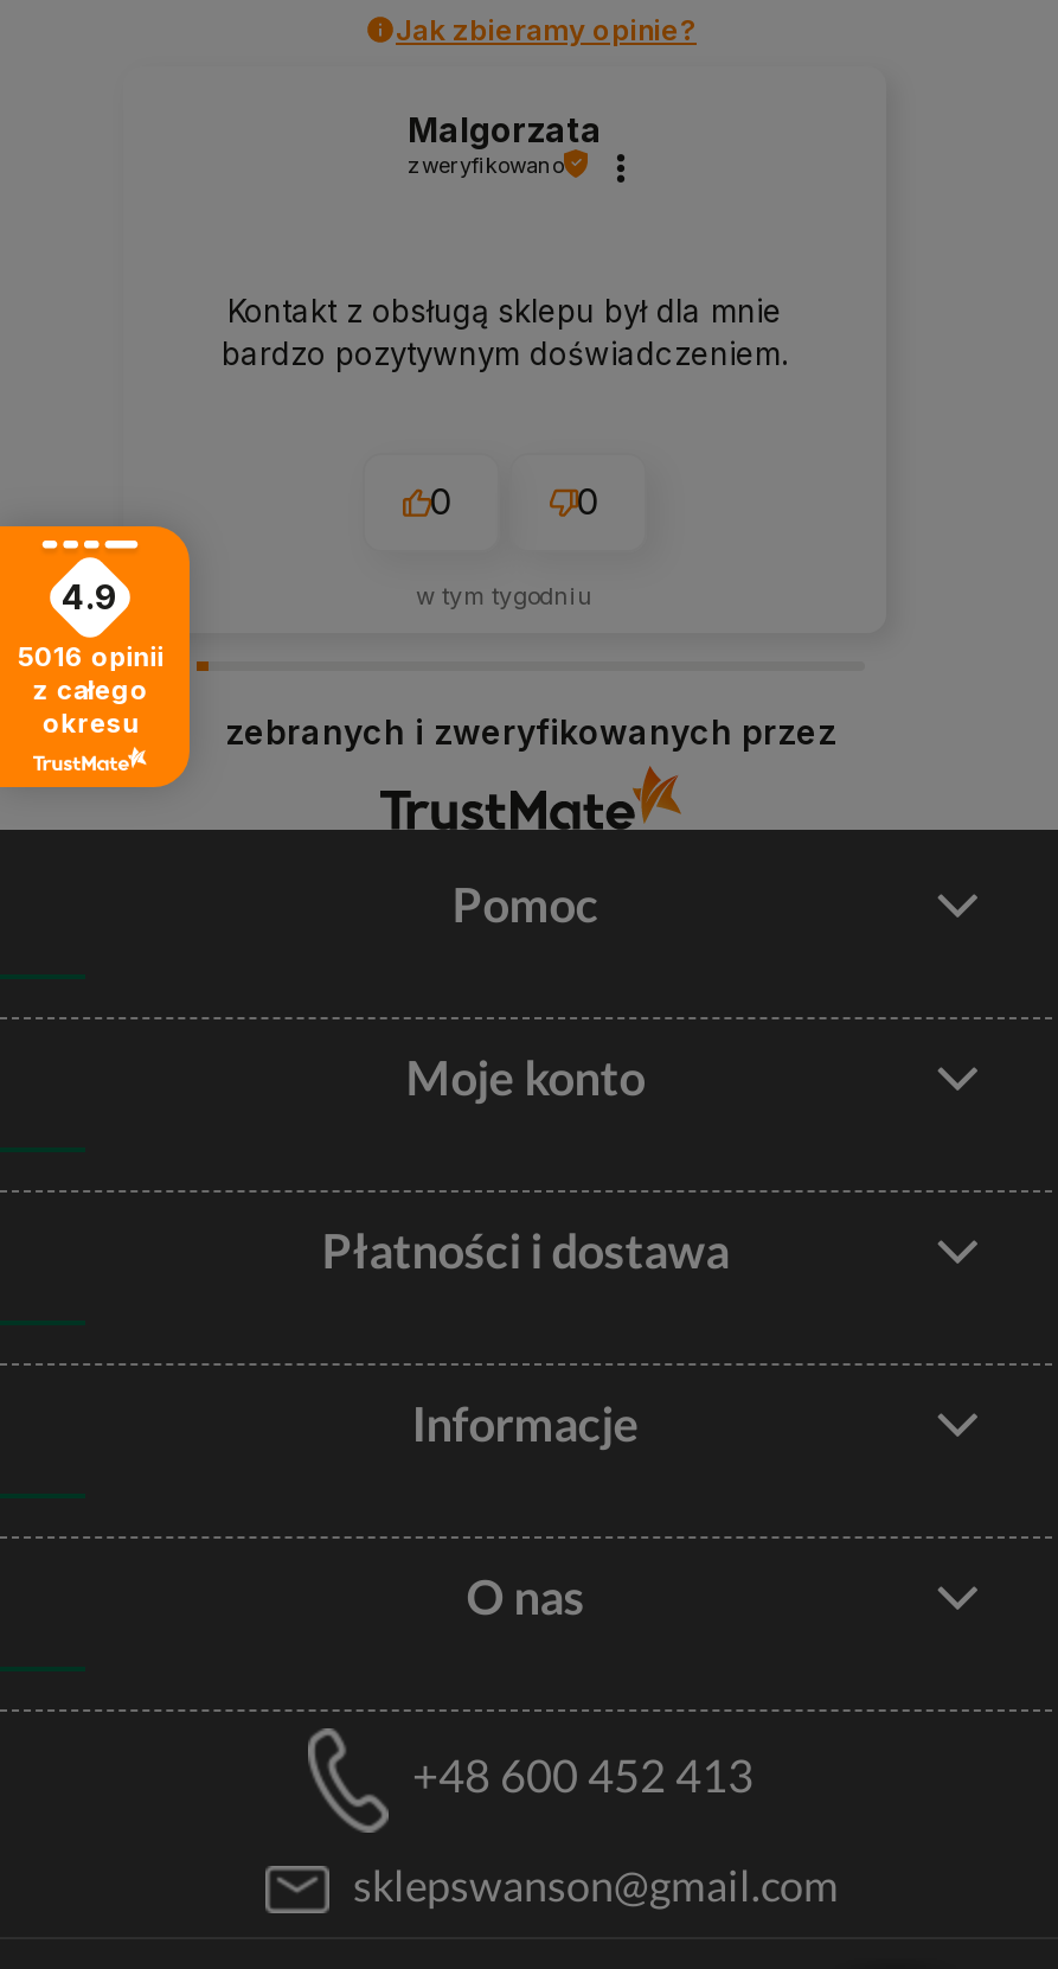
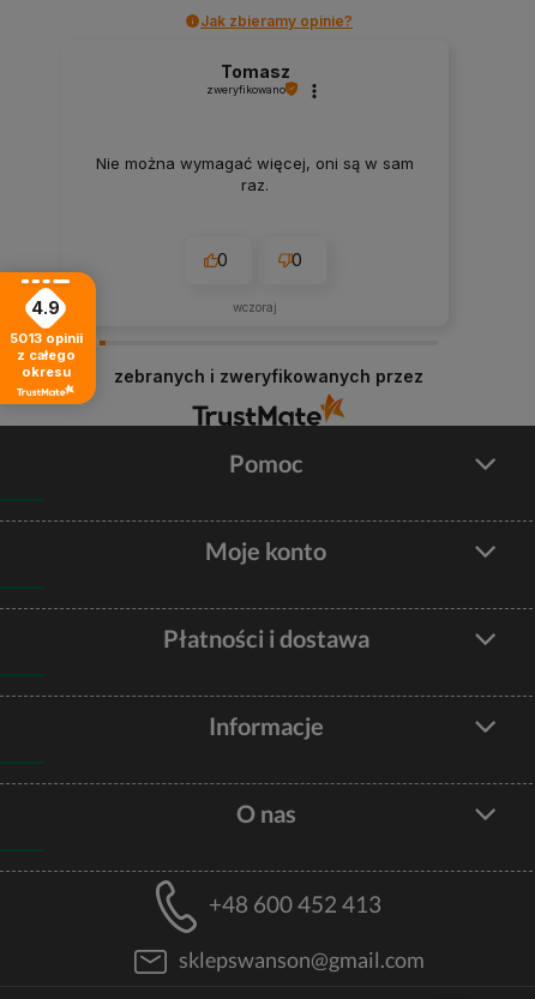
- Malgorzata
+ Tomasz

- Kontakt z obsługą sklepu był dla mnie
- bardzo pozytywnym doświadczeniem.
+ Nie można wymagać więcej, oni są w sam
+ raz.

- w tym tygodniu
+ wczoraj

- 5016 opinii
+ 5013 opinii
